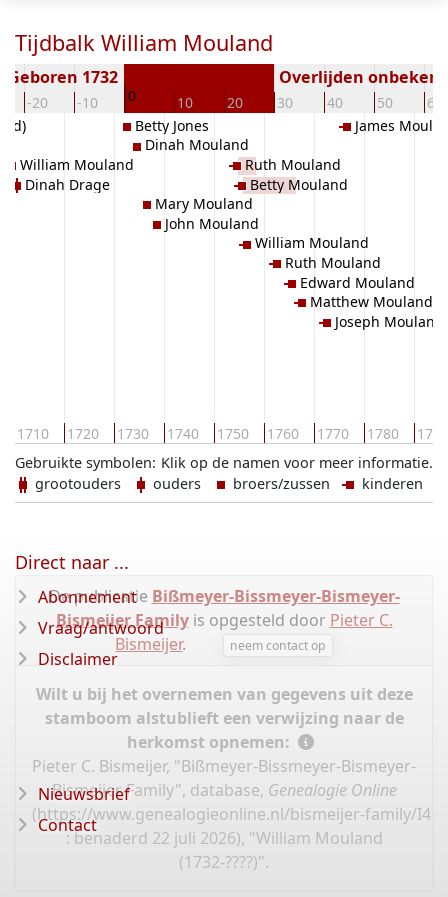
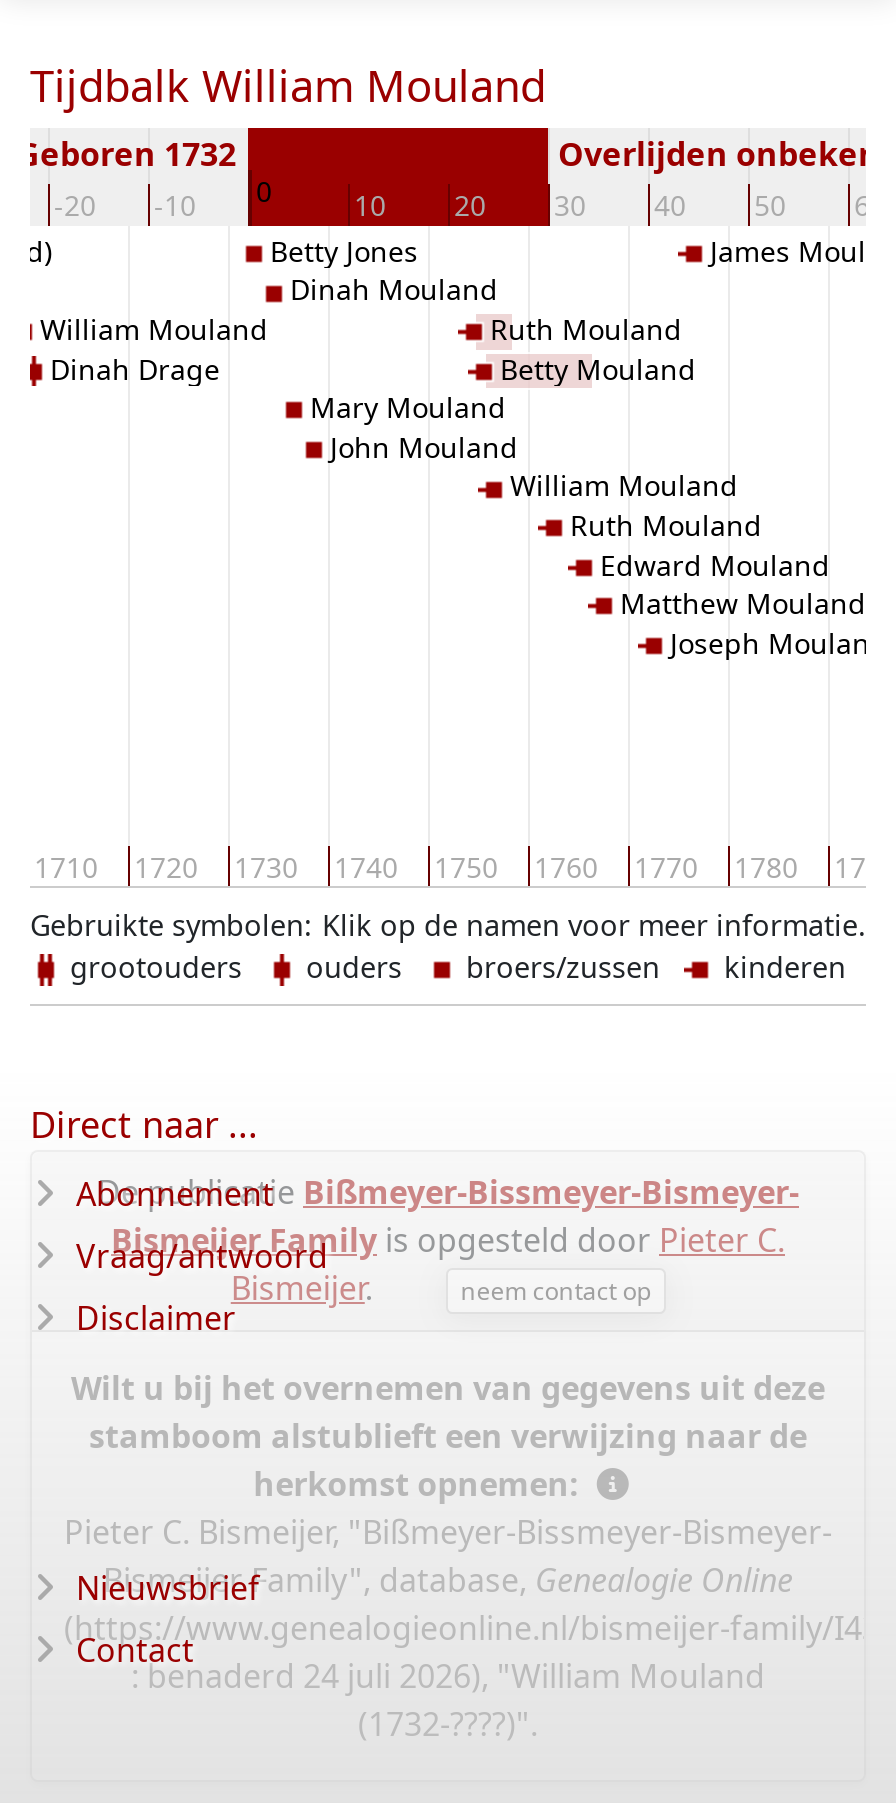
- : benaderd 22 juli 2026), "William Mouland
+ : benaderd 24 juli 2026), "William Mouland
